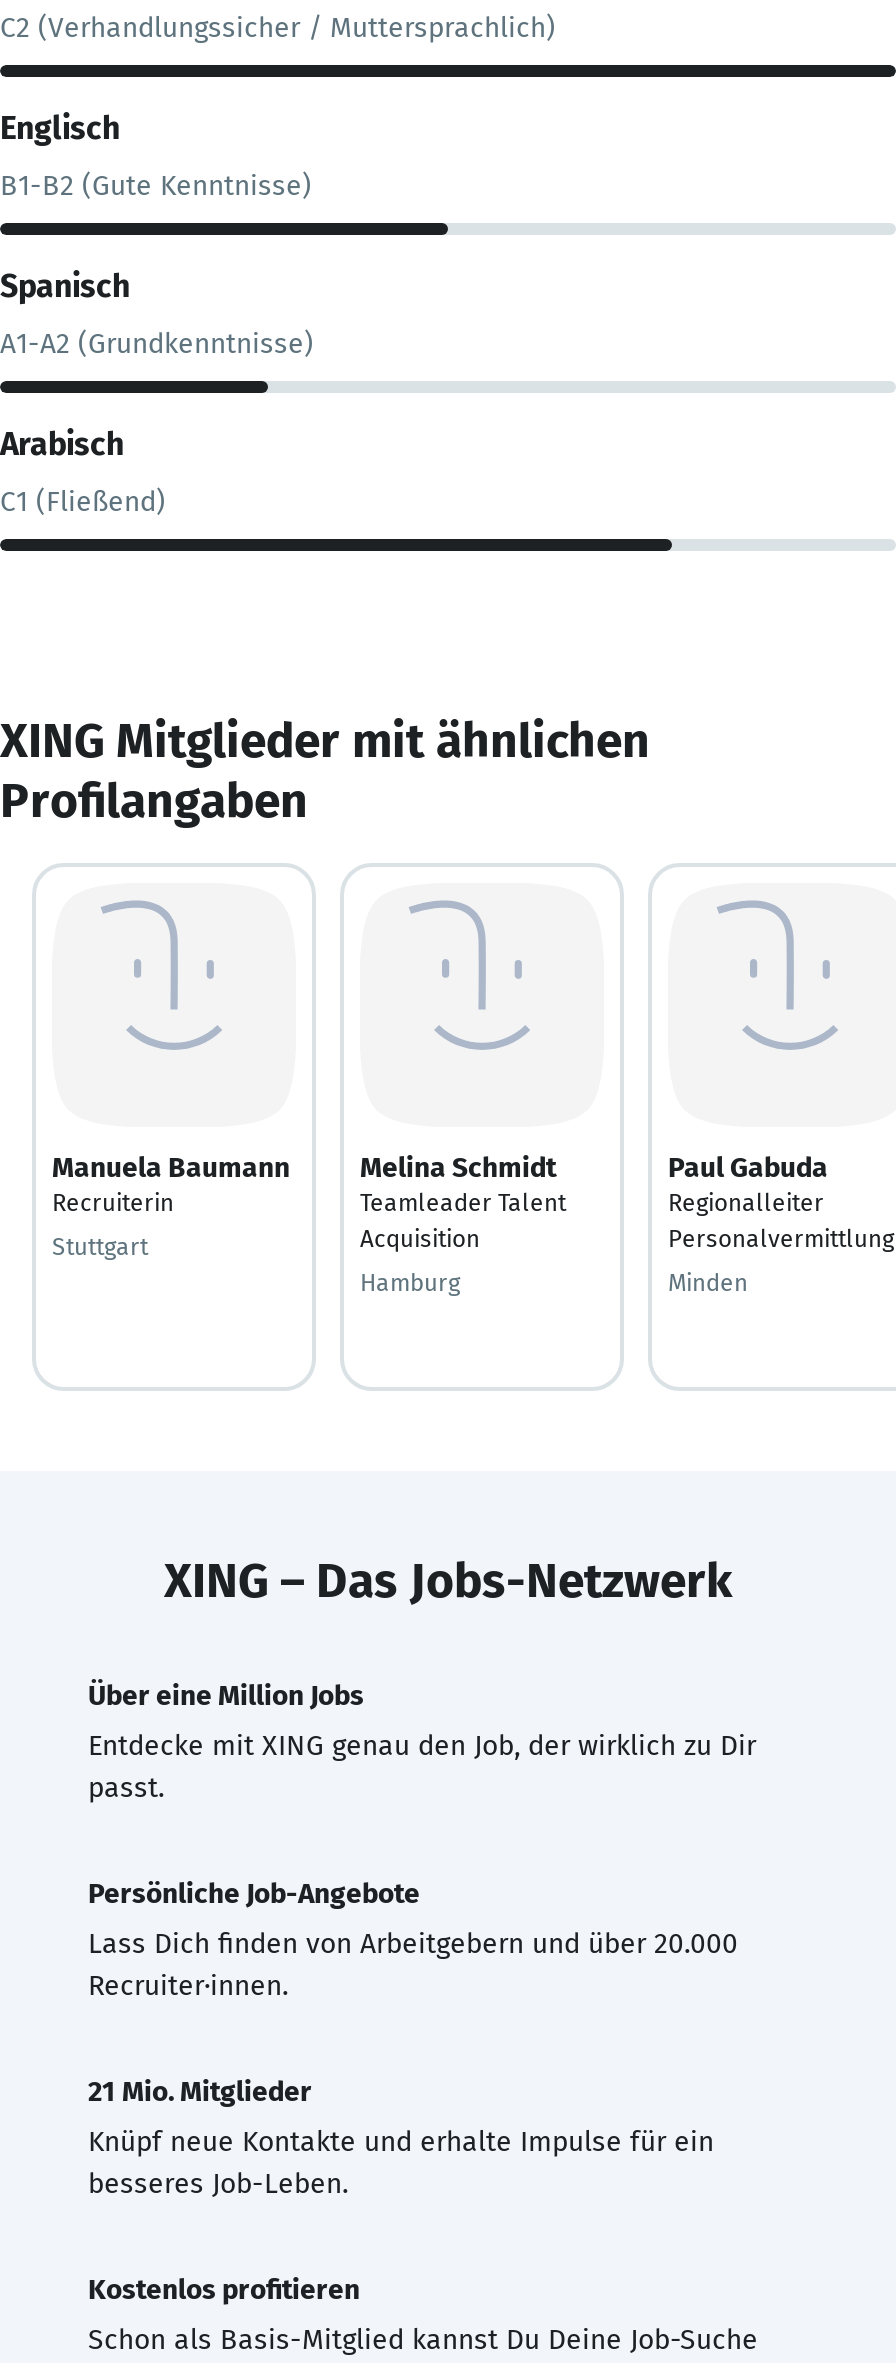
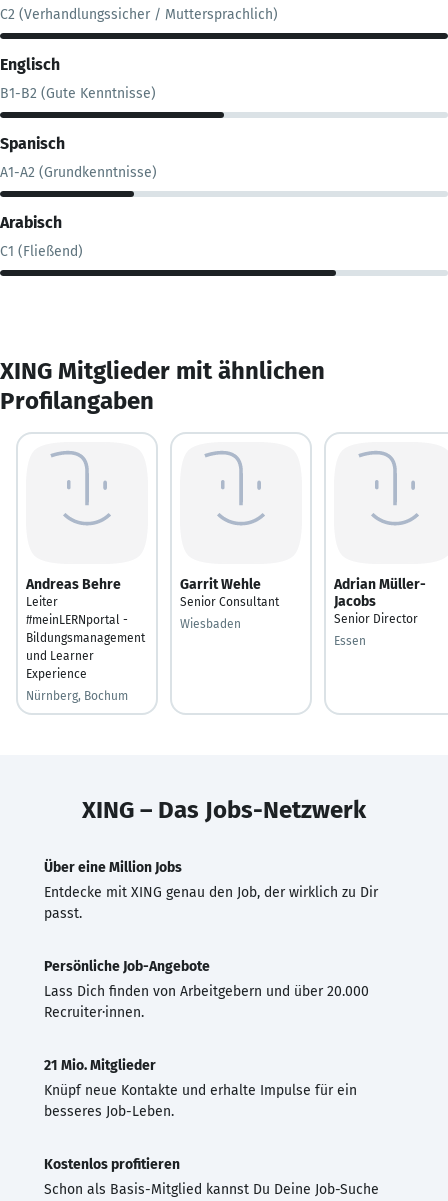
- Manuela Baumann
- Recruiterin
+ Andreas Behre
+ Leiter
+ #meinLERNportal -
+ Bildungsmanagement
+ und Learner
+ Experience

- Melina Schmidt
- Teamleader Talent
- Acquisition
+ Garrit Wehle
+ Senior Consultant

- Paul Gabuda
- Regionalleiter
- Personalvermittlung
+ Adrian Müller-
+ Jacobs
+ Senior Director

- Stuttgart
+ Nürnberg, Bochum

- Hamburg
+ Wiesbaden

- Minden
+ Essen
